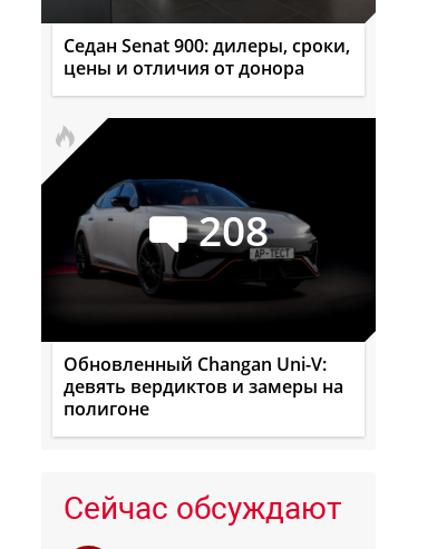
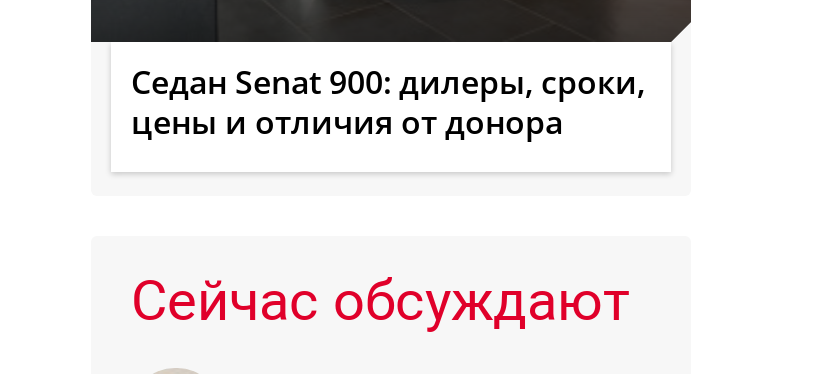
- [image]
- 208
- Обновленный Changan Uni-V:
- девять вердиктов и замеры на
- полигоне
